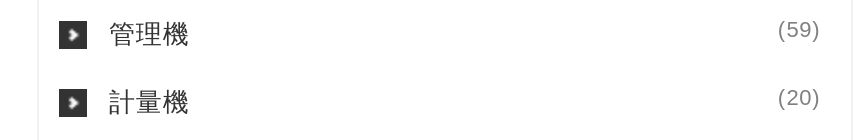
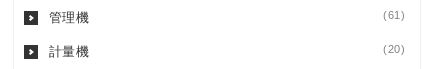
- (59)
+ (61)
